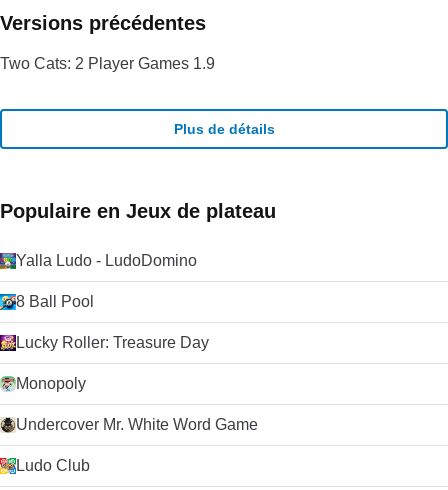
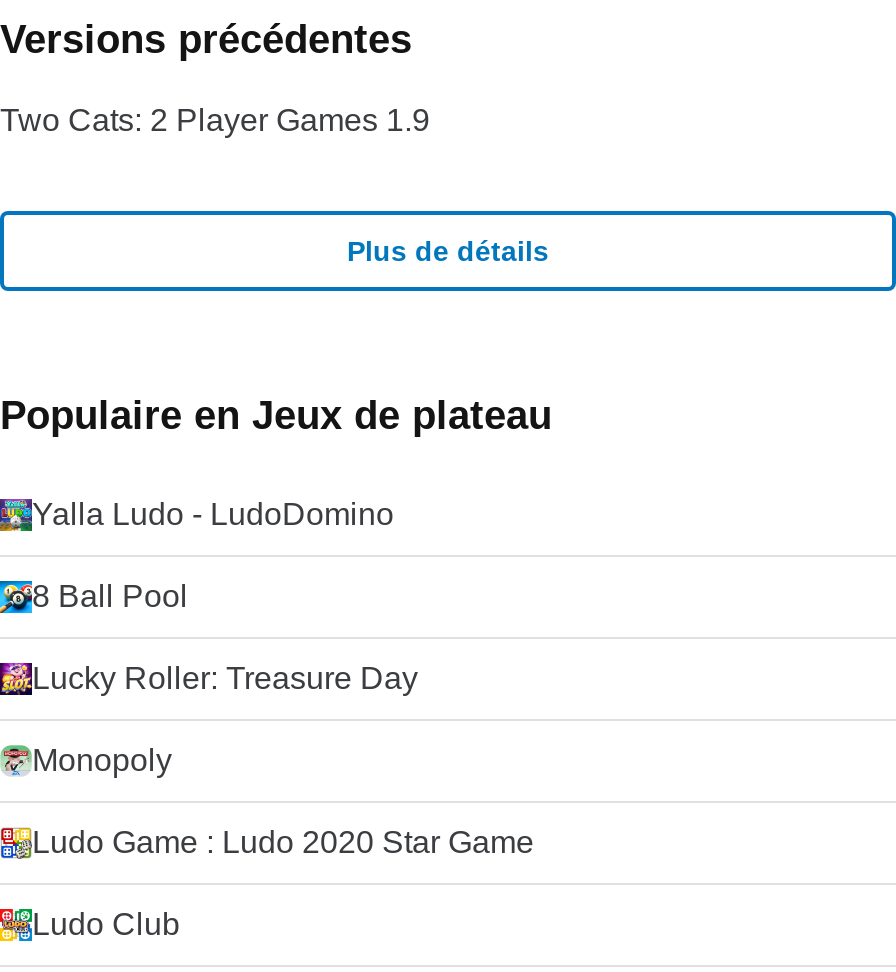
- Undercover Mr. White Word Game
+ Ludo Game : Ludo 2020 Star Game
